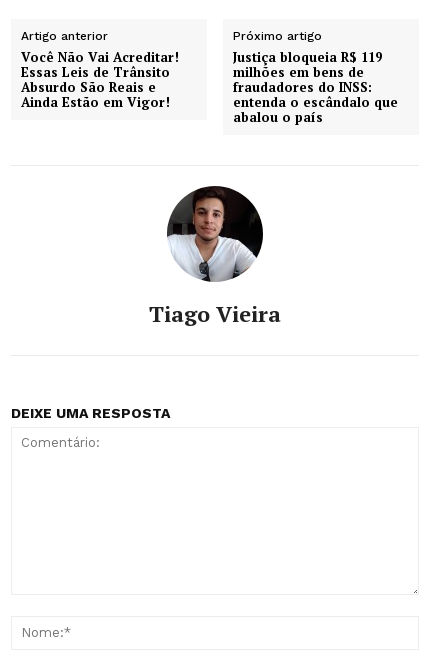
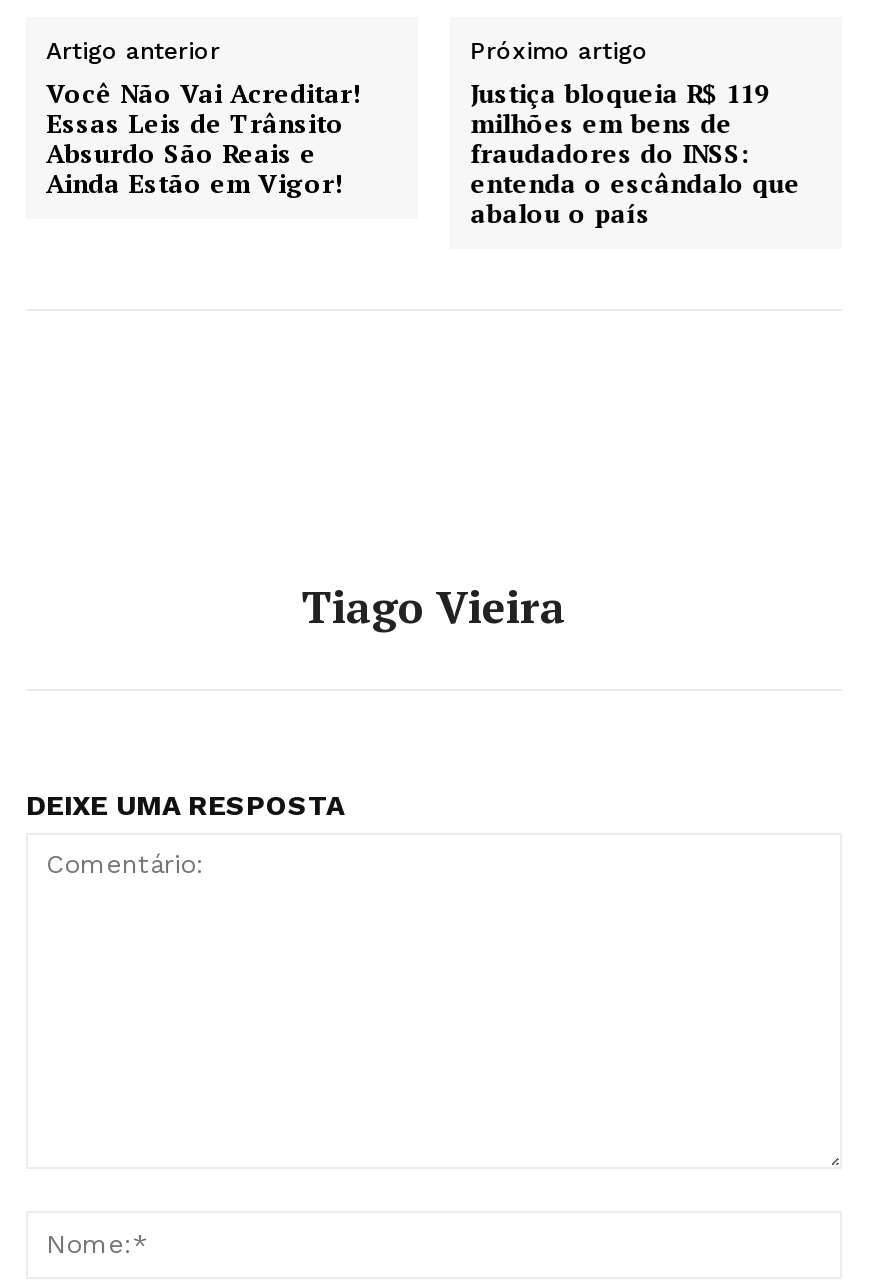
- [image]
